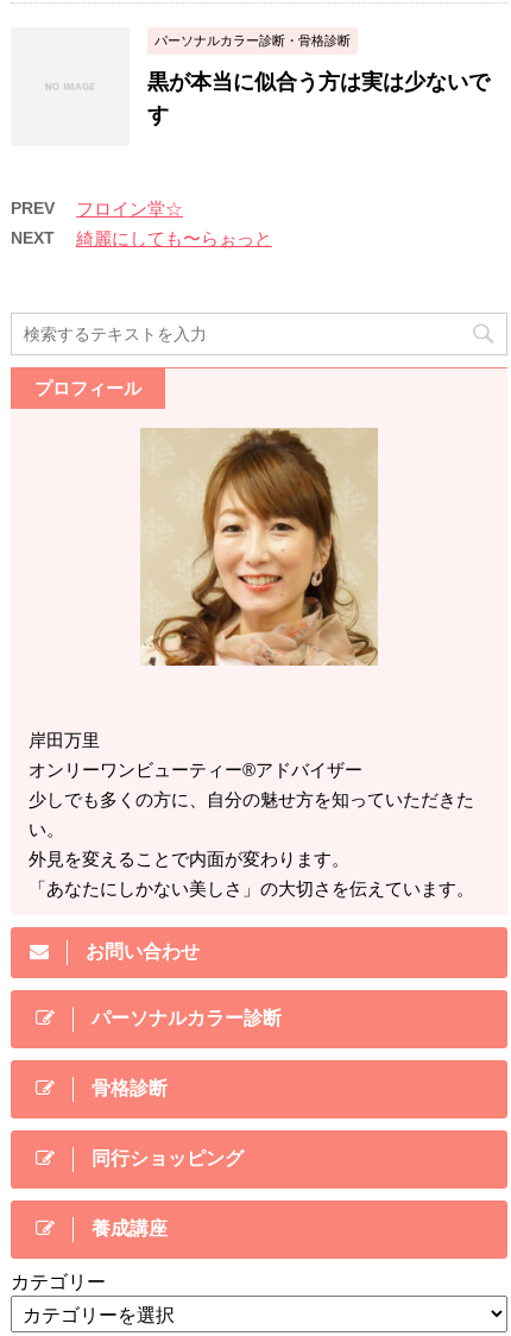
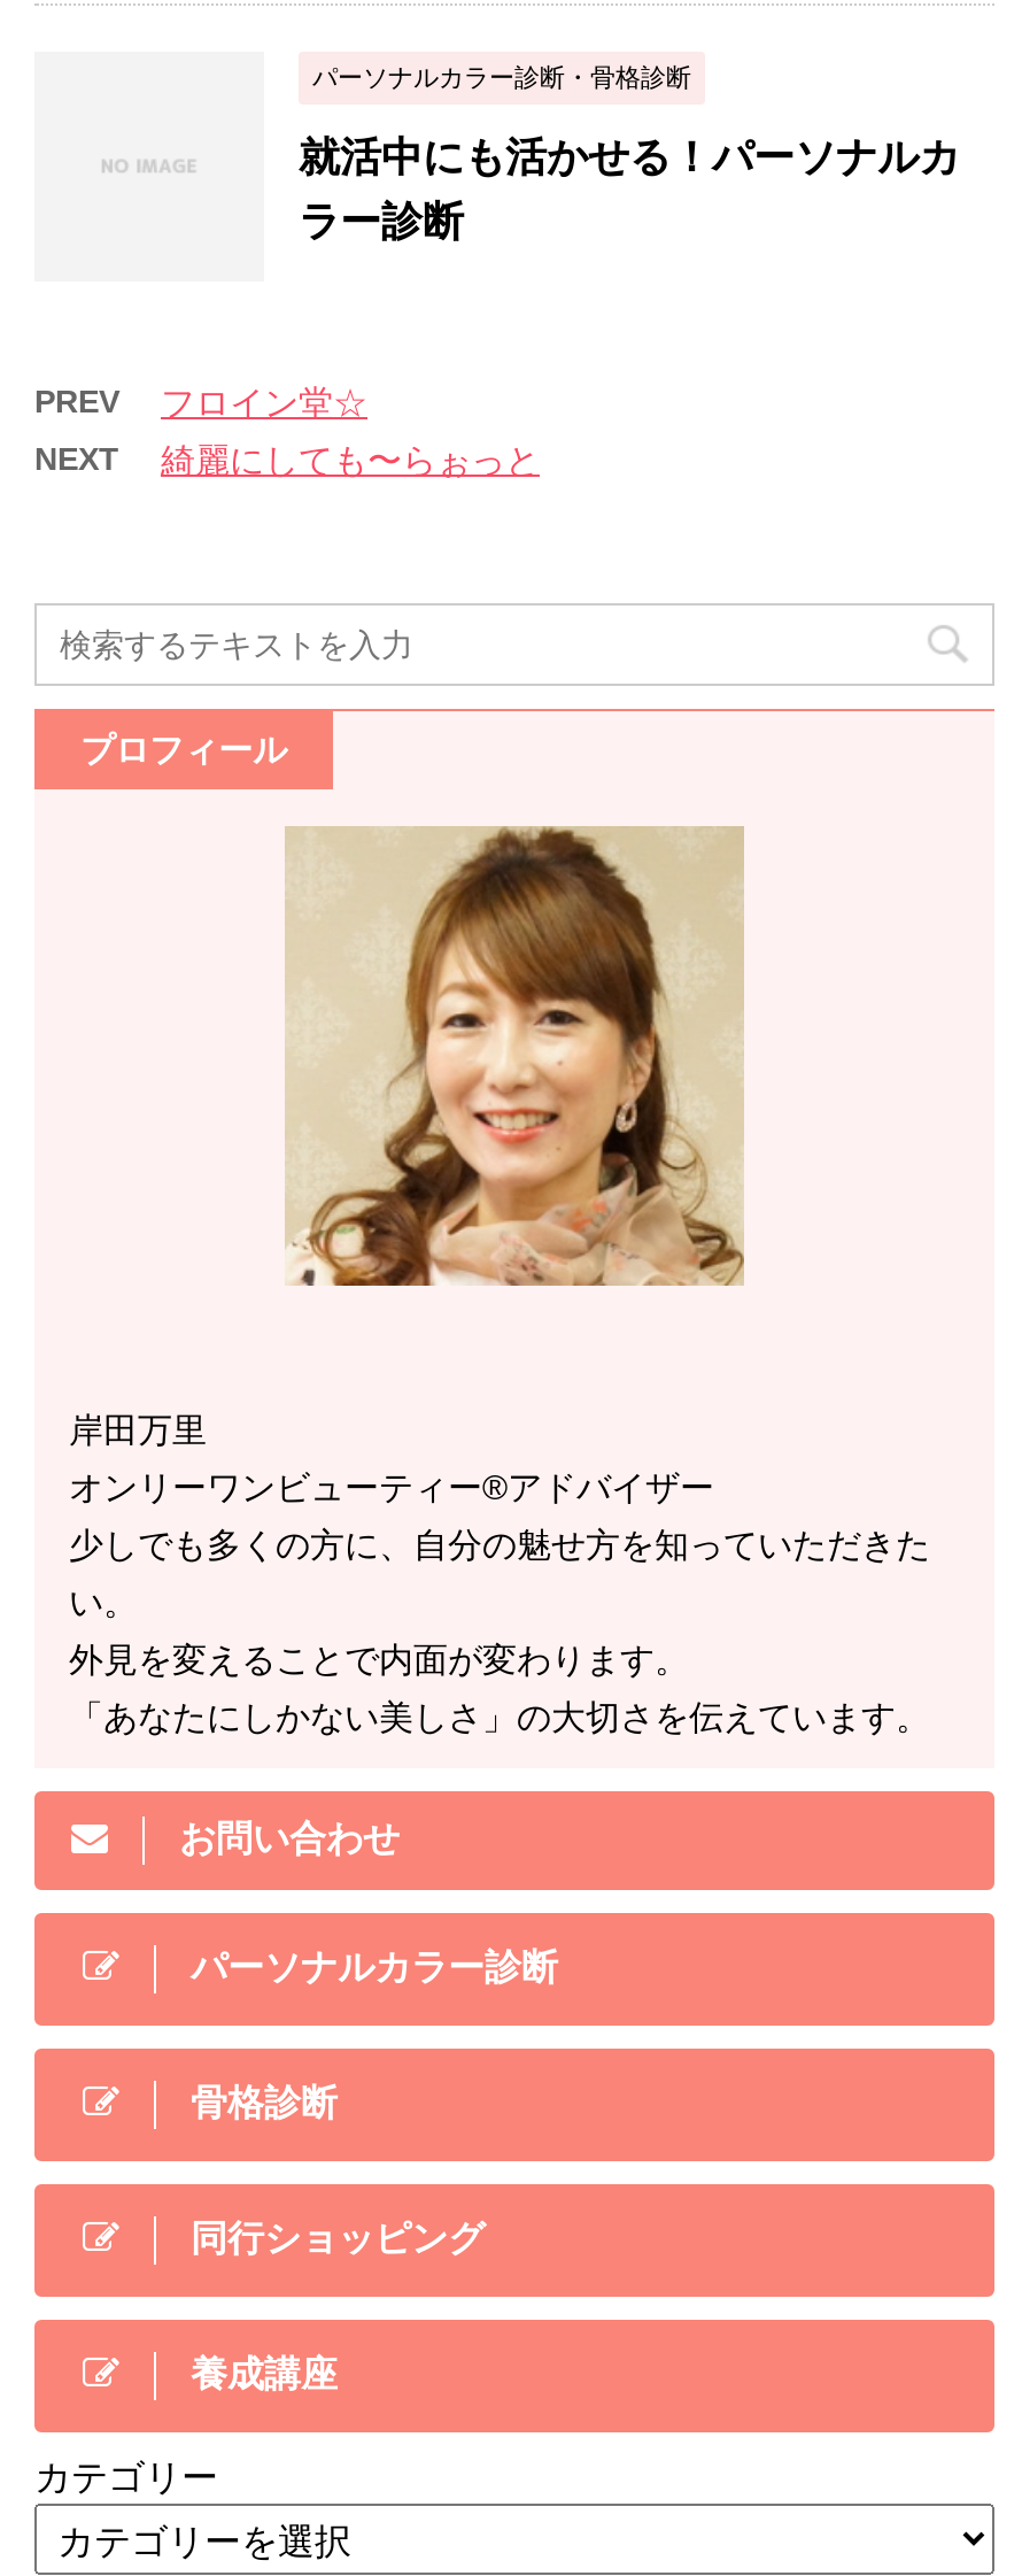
- 黒が本当に似合う方は実は少ないで
- す
+ 就活中にも活かせる！パーソナルカ
+ ラー診断
